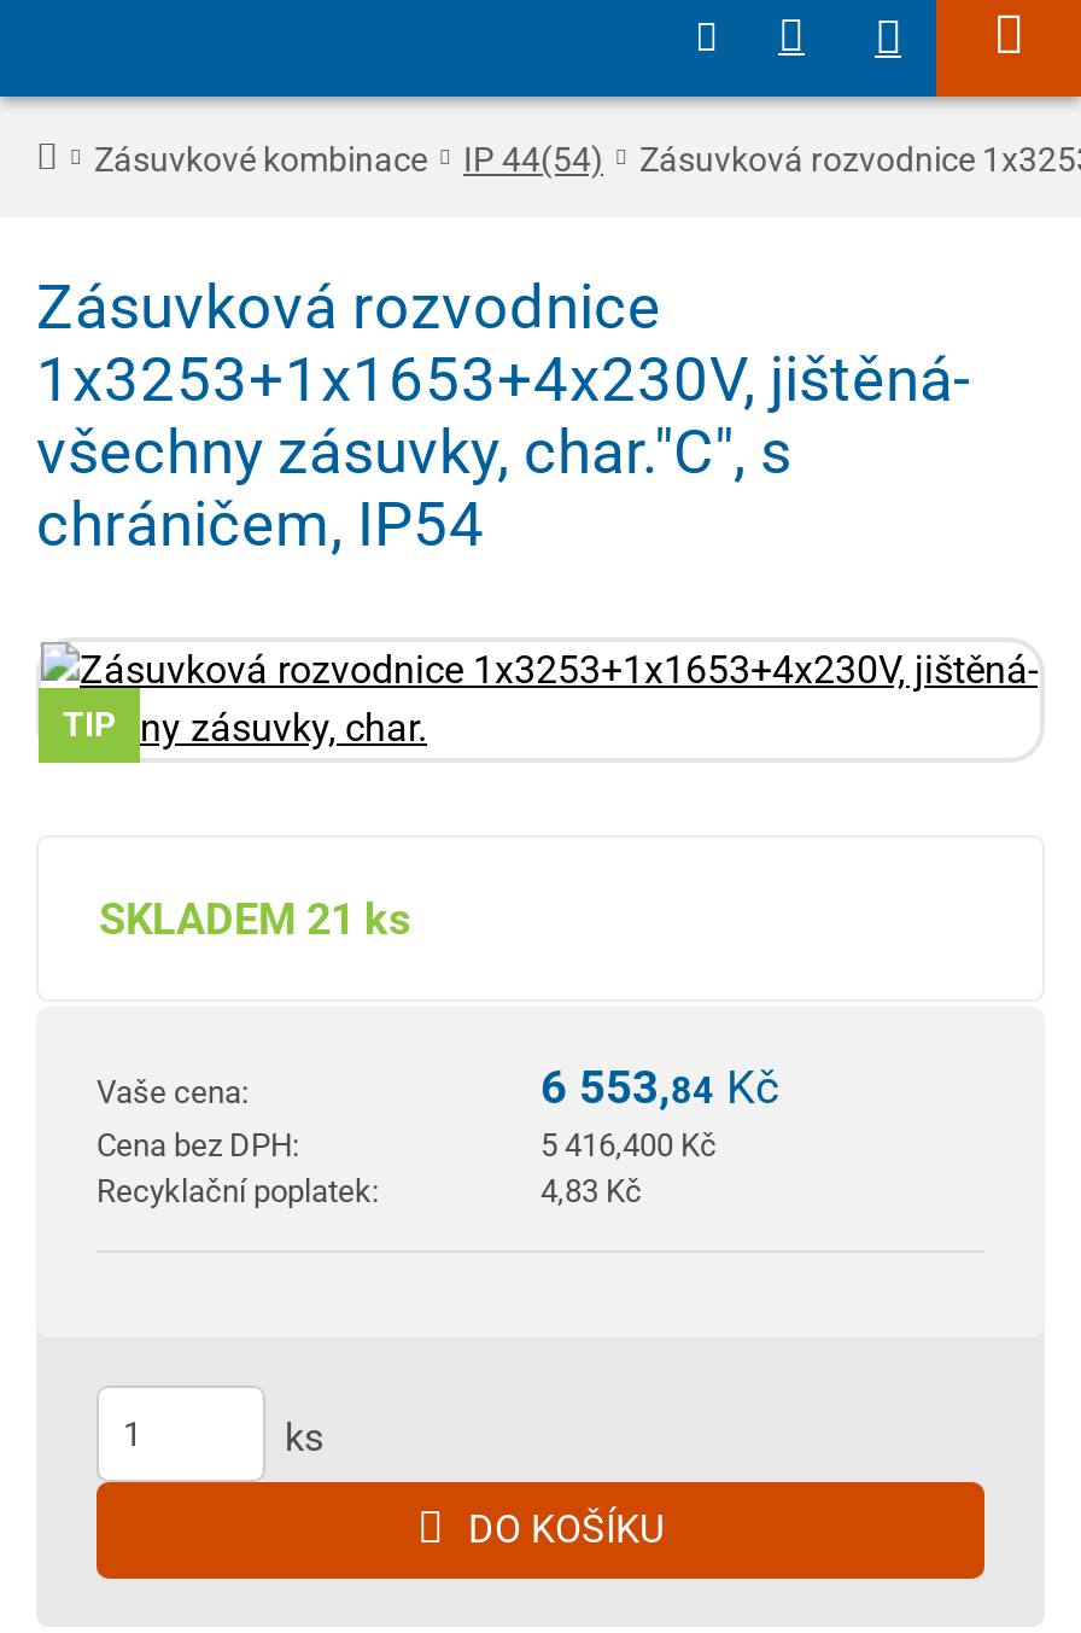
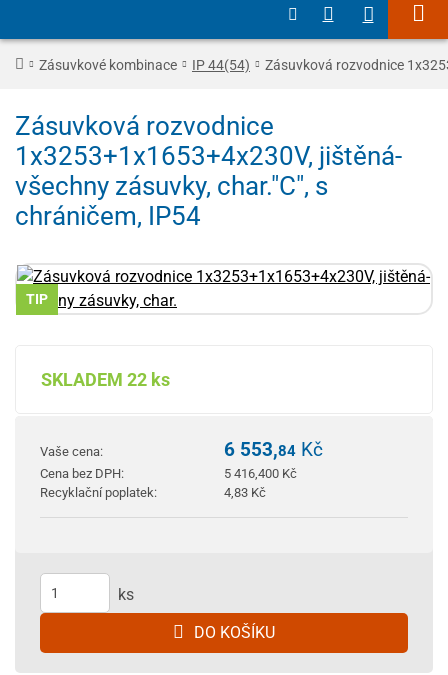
- SKLADEM 21 ks
+ SKLADEM 22 ks
